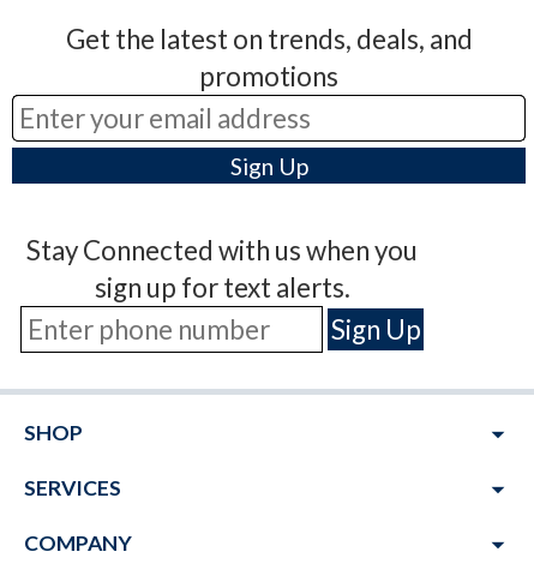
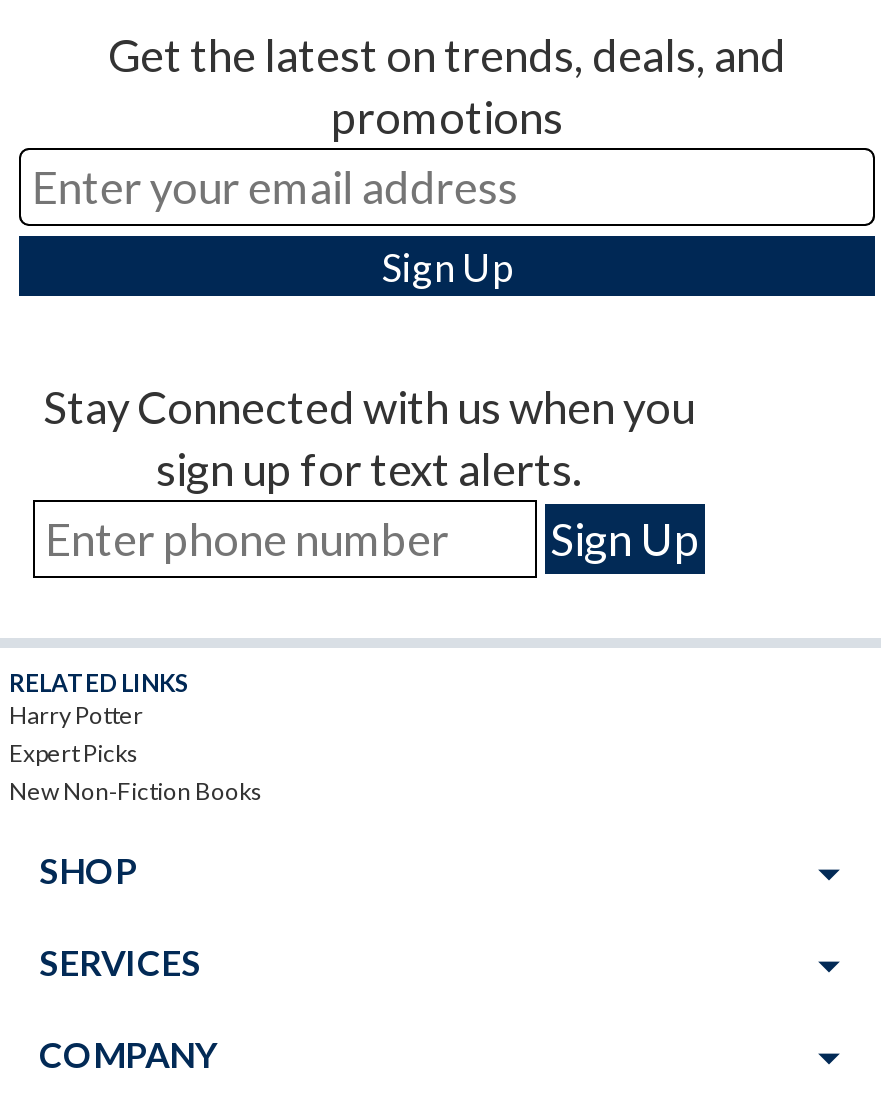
+ RELATED LINKS
+ Harry Potter
+ Expert Picks
+ New Non-Fiction Books
